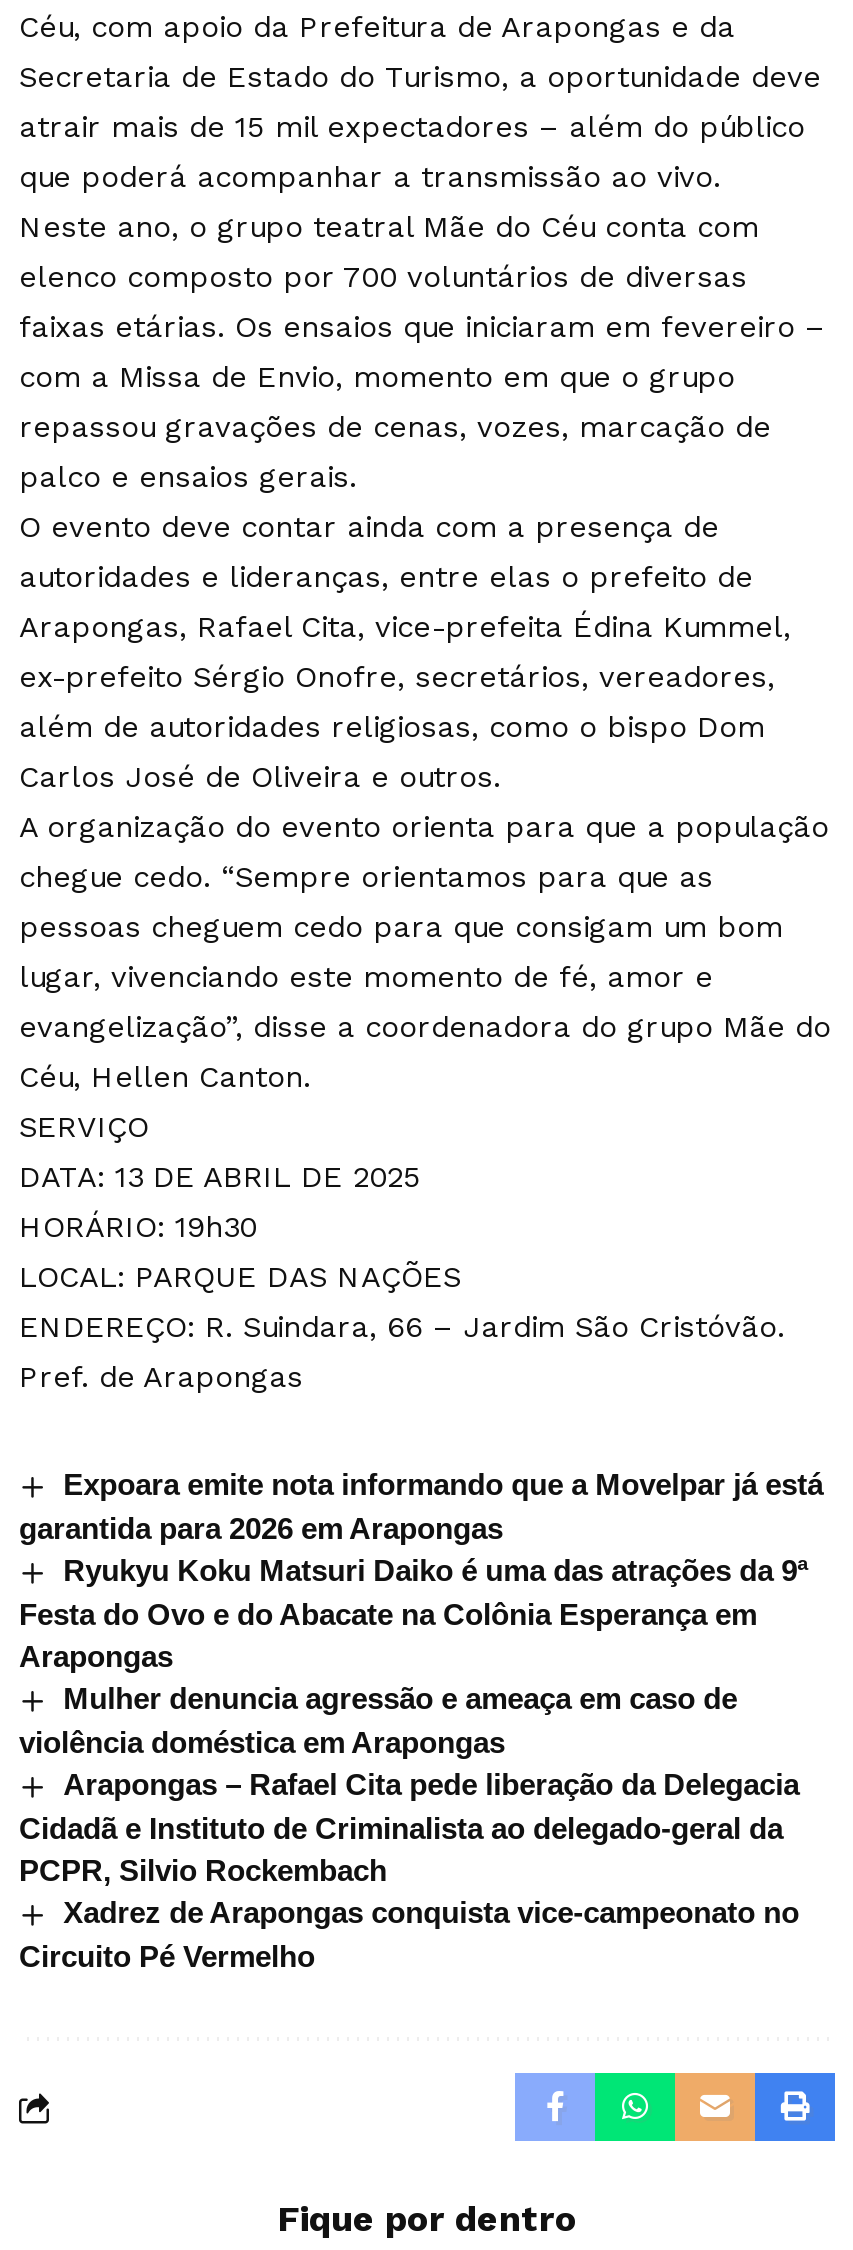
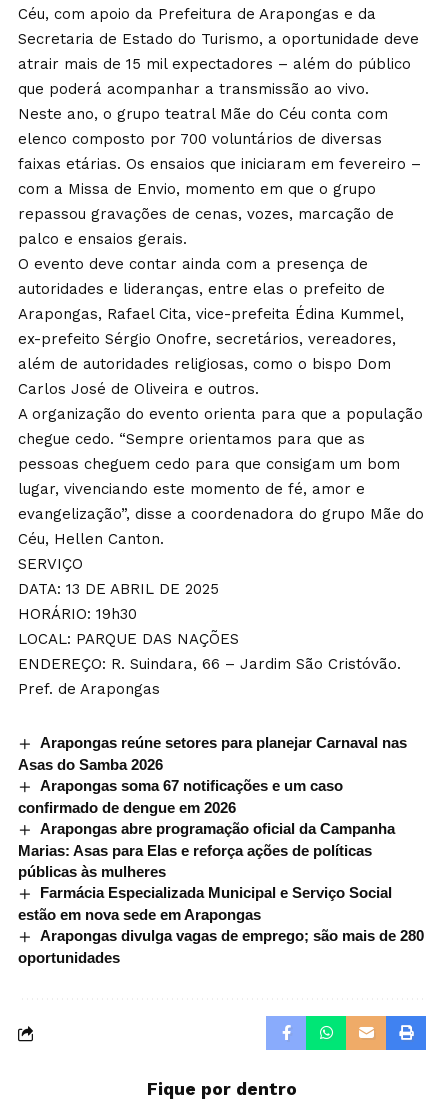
- Expoara emite nota informando que a Movelpar já está
- garantida para 2026 em Arapongas
- Ryukyu Koku Matsuri Daiko é uma das atrações da 9ª
- Festa do Ovo e do Abacate na Colônia Esperança em
- Arapongas
- Mulher denuncia agressão e ameaça em caso de
- violência doméstica em Arapongas
- Arapongas – Rafael Cita pede liberação da Delegacia
- Cidadã e Instituto de Criminalista ao delegado-geral da
- PCPR, Silvio Rockembach
- Xadrez de Arapongas conquista vice-campeonato no
- Circuito Pé Vermelho
+ Arapongas reúne setores para planejar Carnaval nas
+ Asas do Samba 2026
+ Arapongas soma 67 notificações e um caso
+ confirmado de dengue em 2026
+ Arapongas abre programação oficial da Campanha
+ Marias: Asas para Elas e reforça ações de políticas
+ públicas às mulheres
+ Farmácia Especializada Municipal e Serviço Social
+ estão em nova sede em Arapongas
+ Arapongas divulga vagas de emprego; são mais de 280
+ oportunidades
